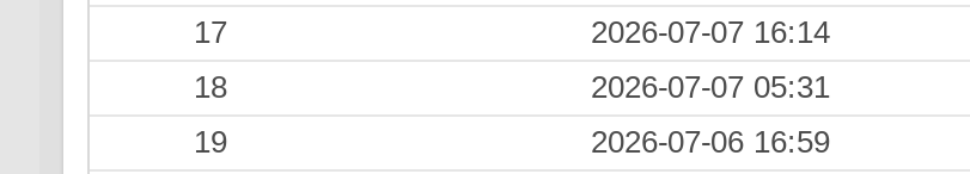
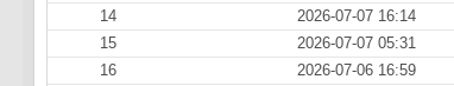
- 17
+ 14

- 18
+ 15

- 19
+ 16
